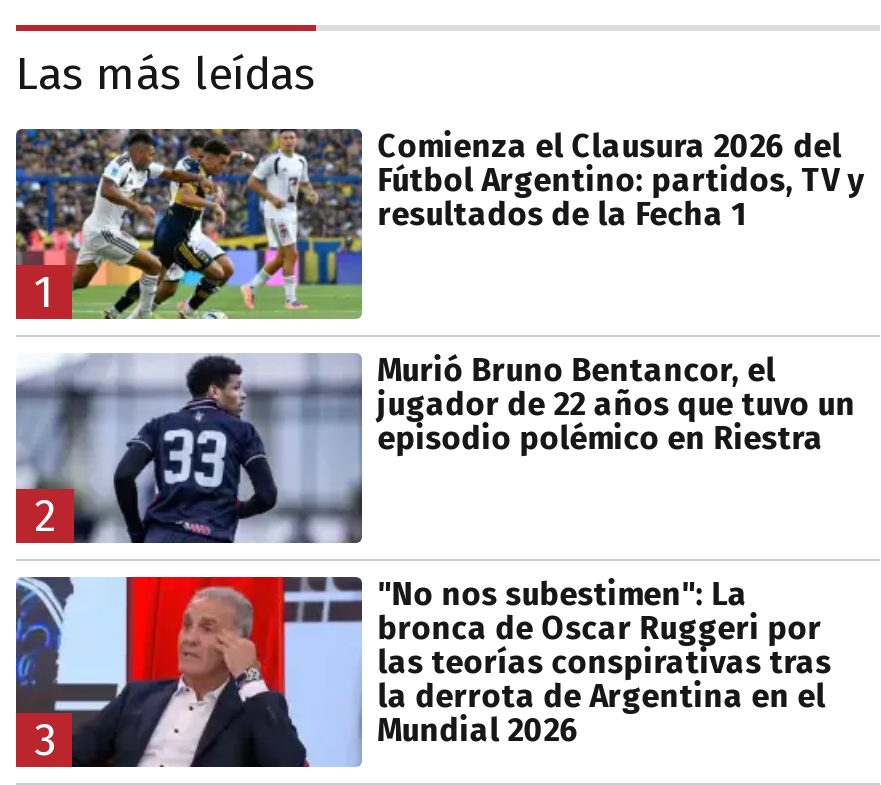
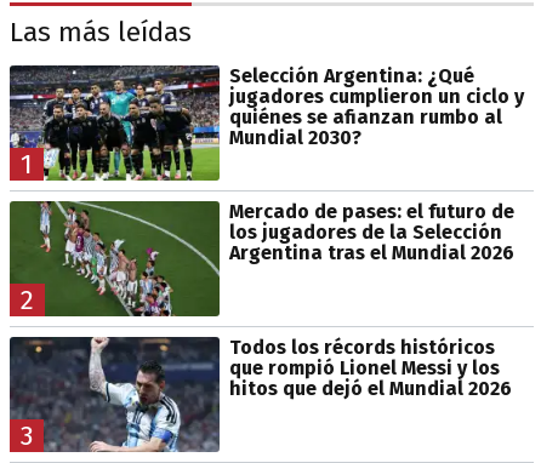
- [image]
- Comienza el Clausura 2026 del
- Fútbol Argentino: partidos, TV y
- resultados de la Fecha 1
+ [image]
+ Selección Argentina: ¿Qué
+ jugadores cumplieron un ciclo y
+ quiénes se afianzan rumbo al
+ Mundial 2030?

- [image]
- Murió Bruno Bentancor, el
- jugador de 22 años que tuvo un
- episodio polémico en Riestra
+ [image]
+ Mercado de pases: el futuro de
+ los jugadores de la Selección
+ Argentina tras el Mundial 2026

- [image]
- "No nos subestimen": La
- bronca de Oscar Ruggeri por
- las teorías conspirativas tras
- la derrota de Argentina en el
- Mundial 2026
+ [image]
+ Todos los récords históricos
+ que rompió Lionel Messi y los
+ hitos que dejó el Mundial 2026
